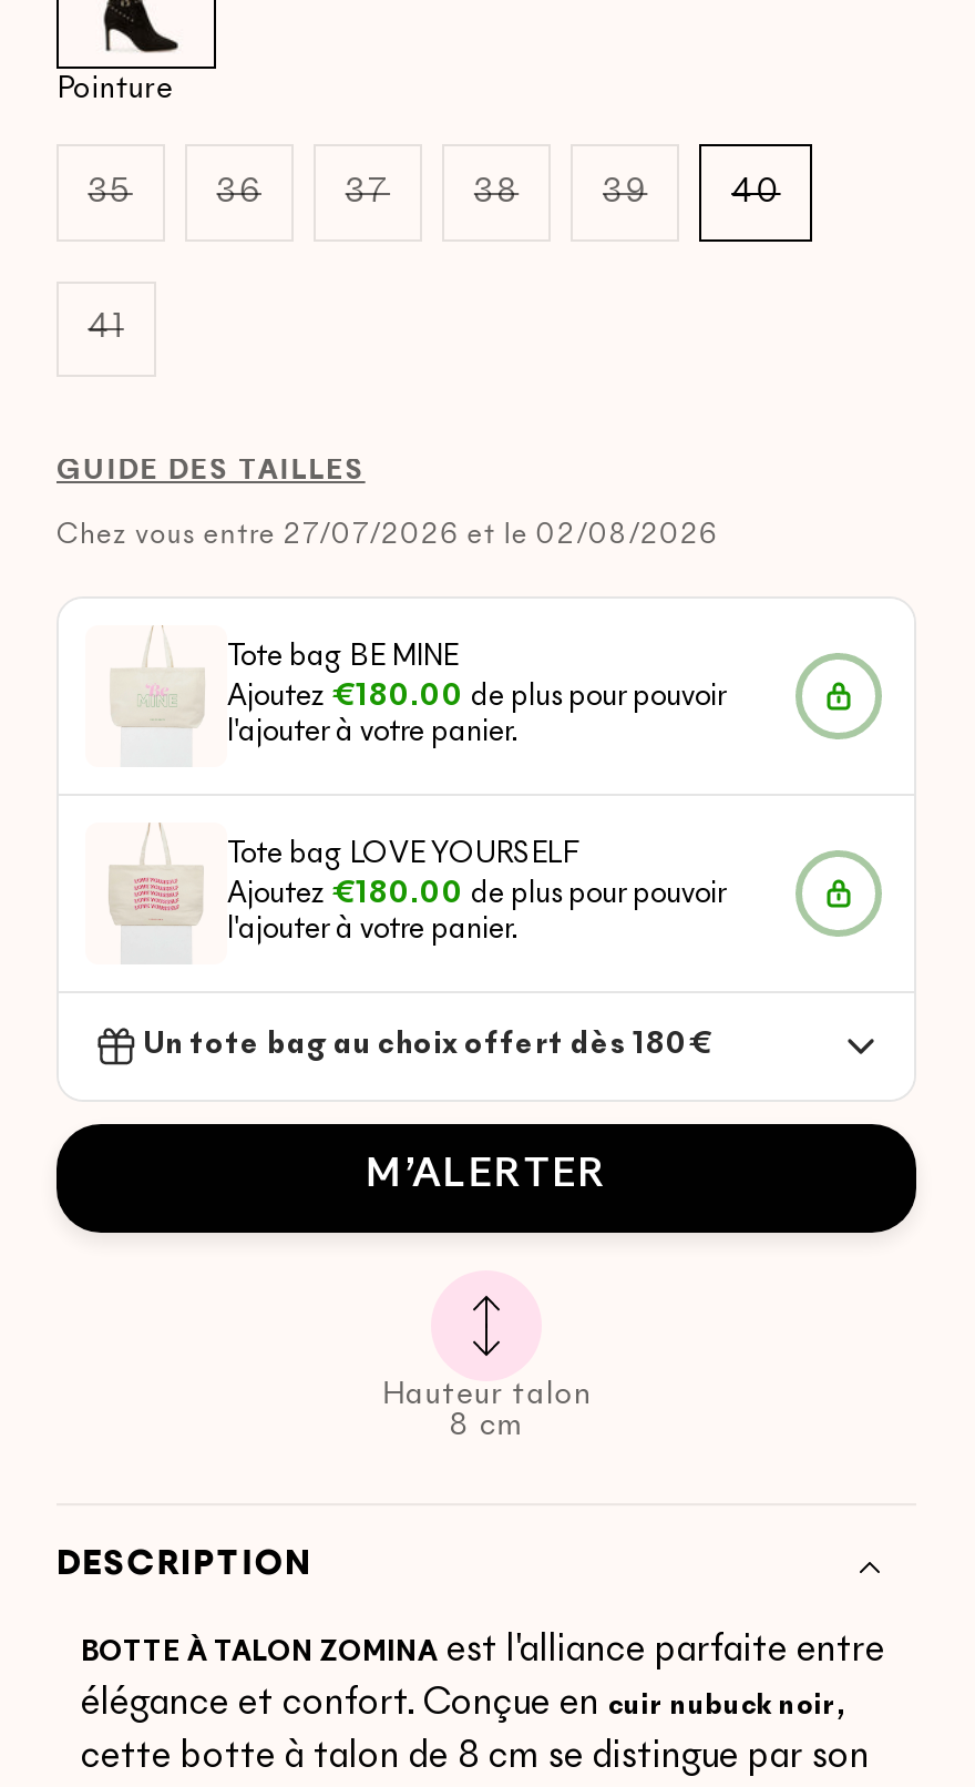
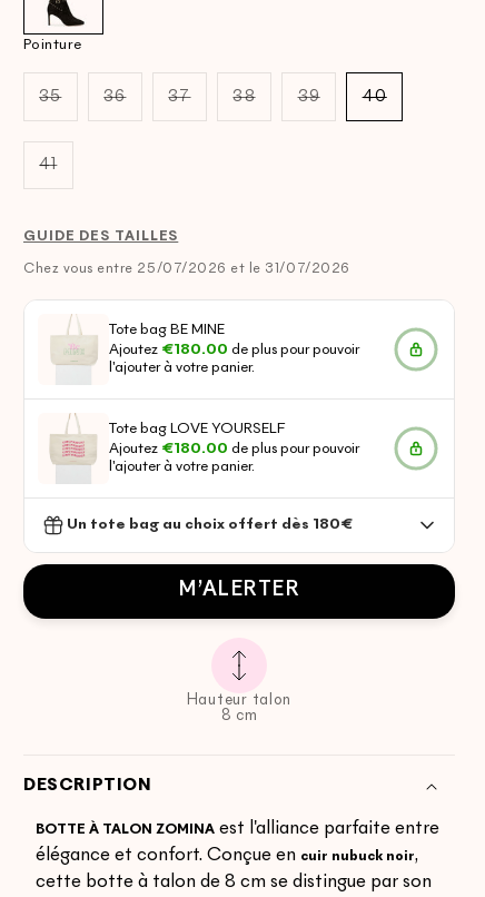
- Chez vous entre 27/07/2026 et le 02/08/2026
+ Chez vous entre 25/07/2026 et le 31/07/2026
